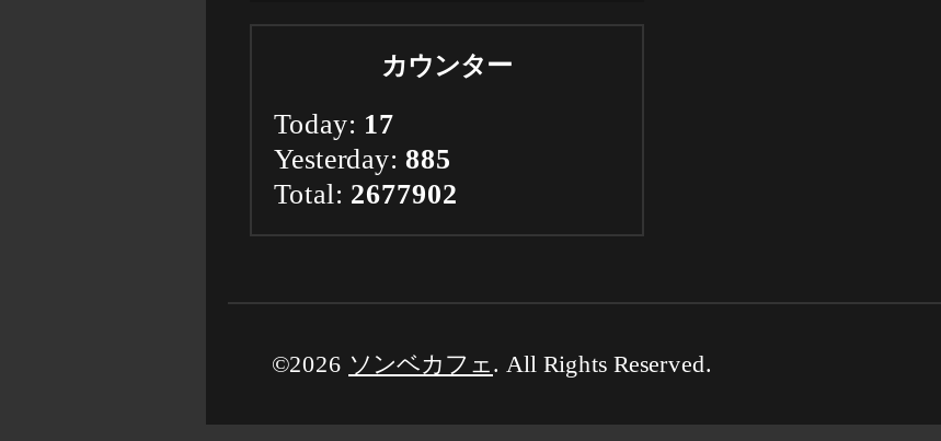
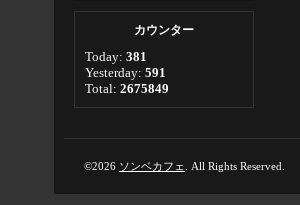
- Today: 17
+ Today: 381

- Yesterday: 885
+ Yesterday: 591

- Total: 2677902
+ Total: 2675849
